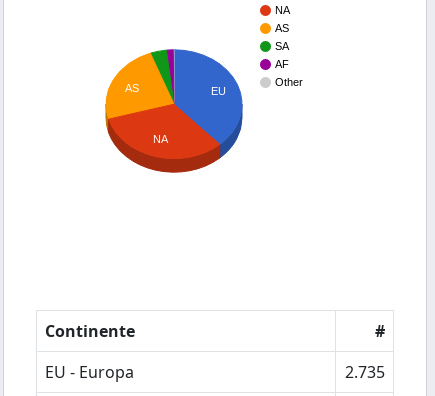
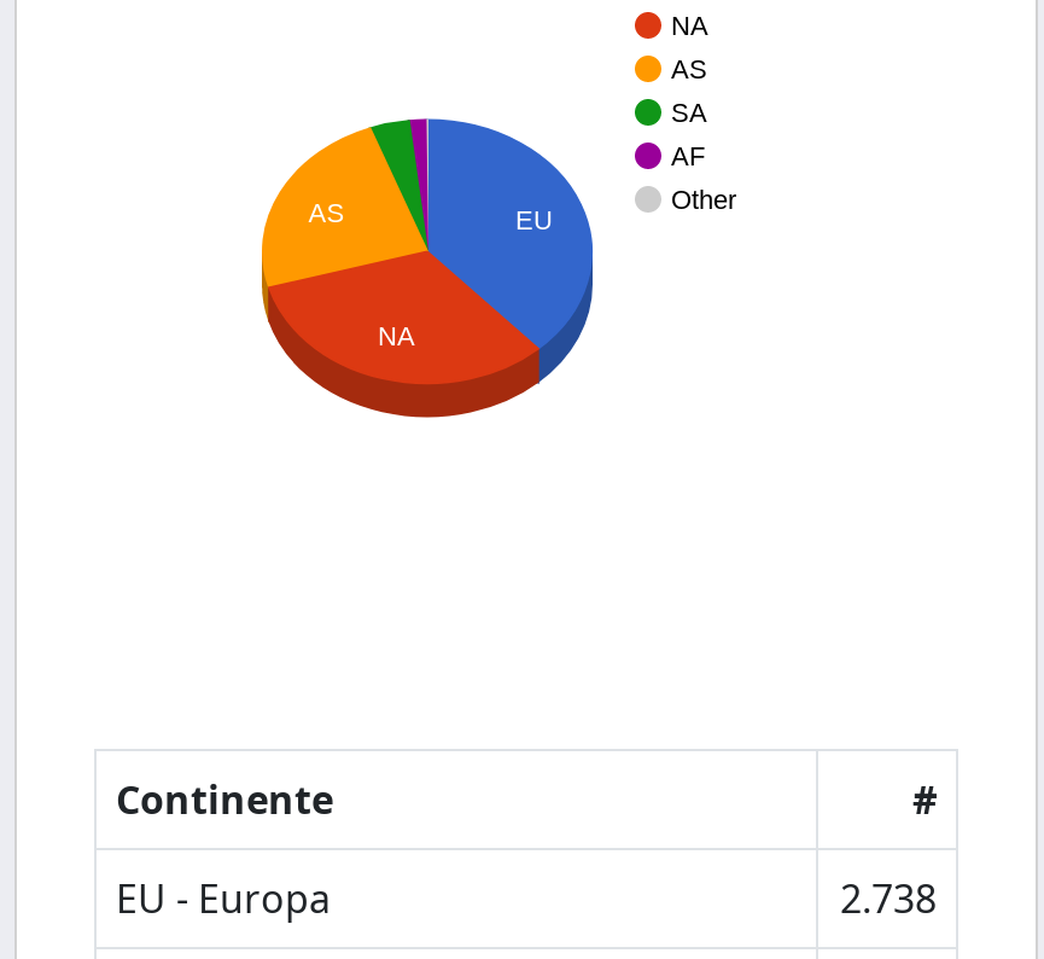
- 2.735
+ 2.738
